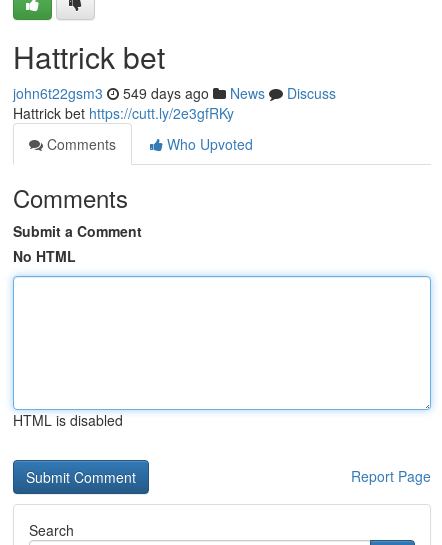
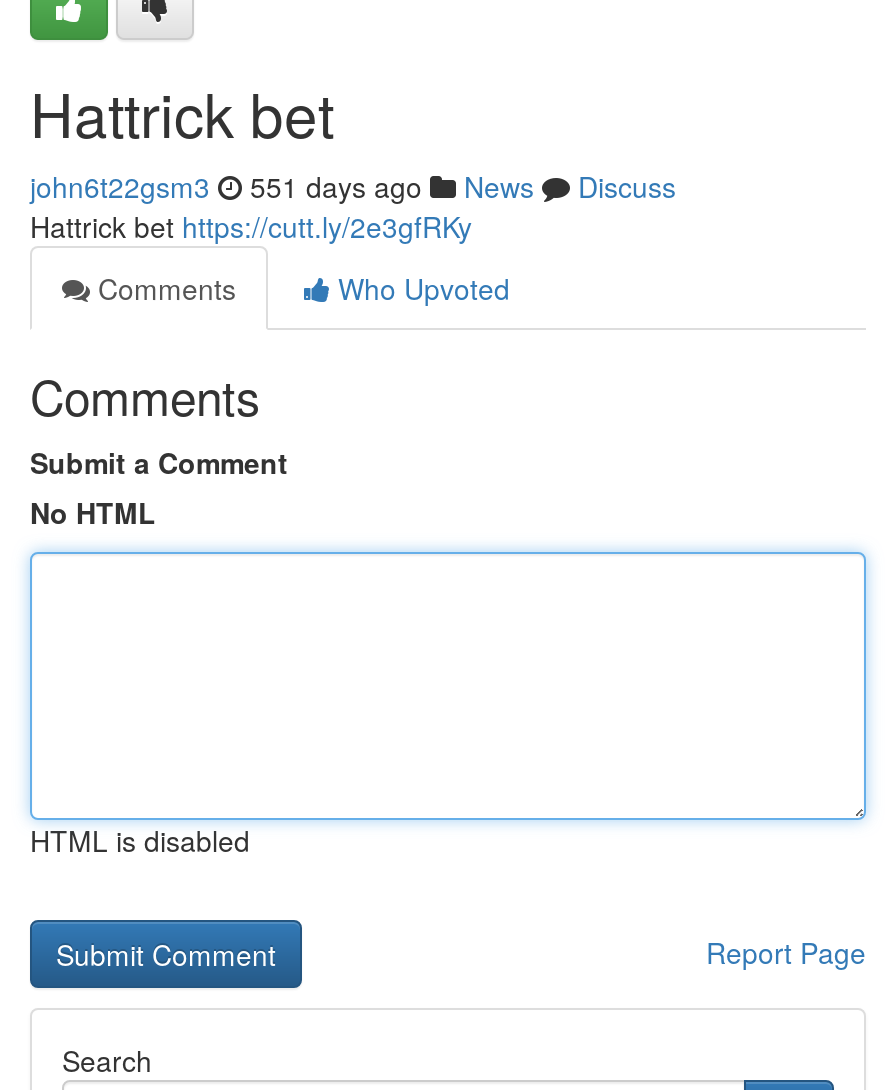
- john6t22gsm3 549 days ago News Discuss
+ john6t22gsm3 551 days ago News Discuss
